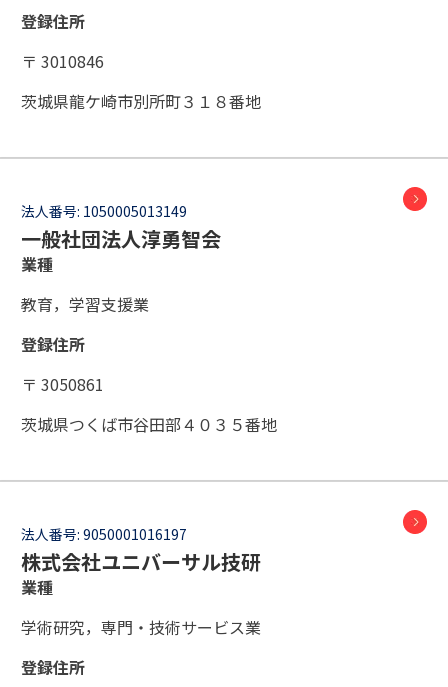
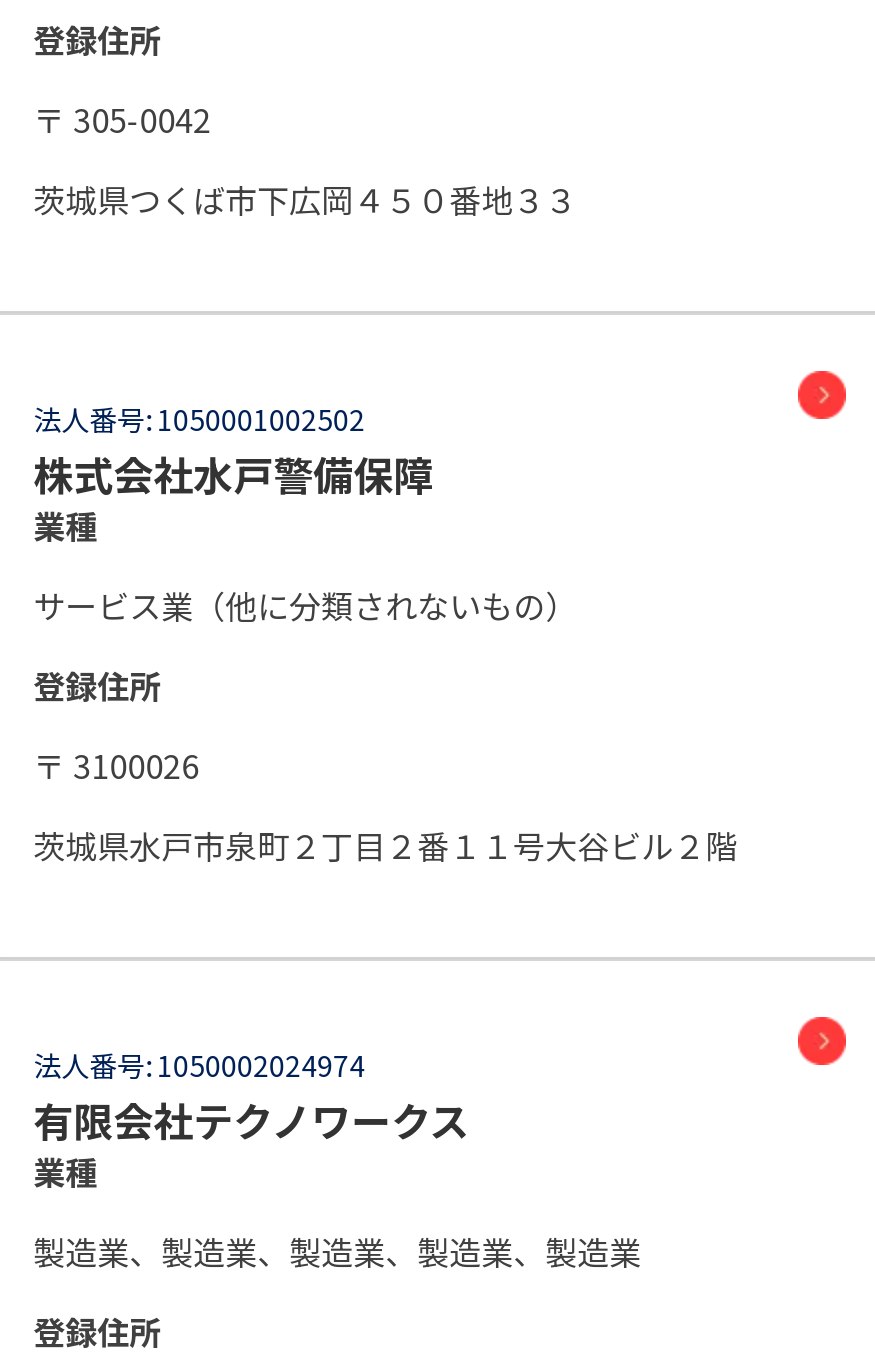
- 〒 3010846
+ 〒 305-0042

- 茨城県龍ケ崎市別所町３１８番地
+ 茨城県つくば市下広岡４５０番地３３

- 法人番号: 1050005013149
- 一般社団法人淳勇智会
+ 法人番号: 1050001002502
+ 株式会社水戸警備保障

- 教育，学習支援業
+ サービス業（他に分類されないもの）

- 〒 3050861
+ 〒 3100026

- 茨城県つくば市谷田部４０３５番地
+ 茨城県水戸市泉町２丁目２番１１号大谷ビル２階

- 法人番号: 9050001016197
- 株式会社ユニバーサル技研
+ 法人番号: 1050002024974
+ 有限会社テクノワークス

- 学術研究，専門・技術サービス業
+ 製造業、製造業、製造業、製造業、製造業
